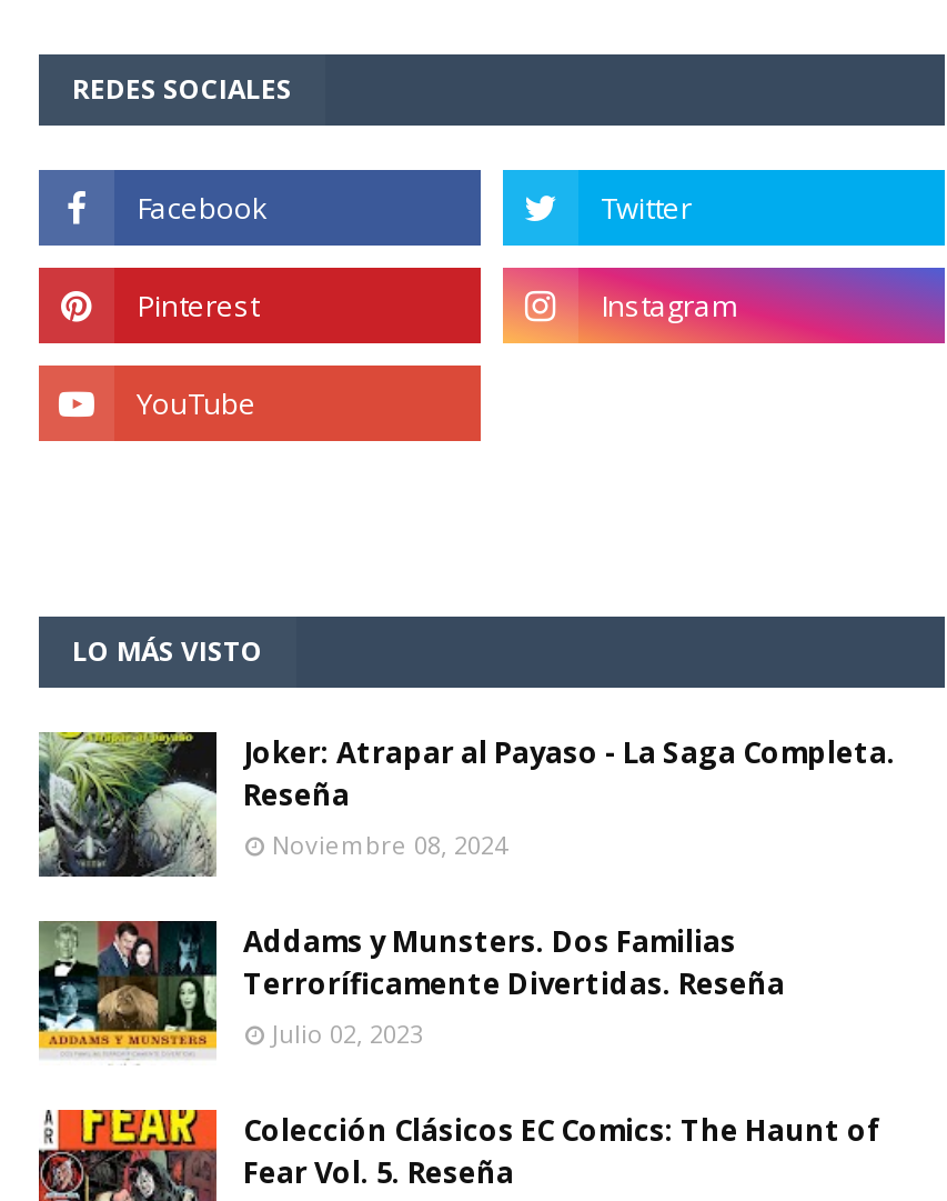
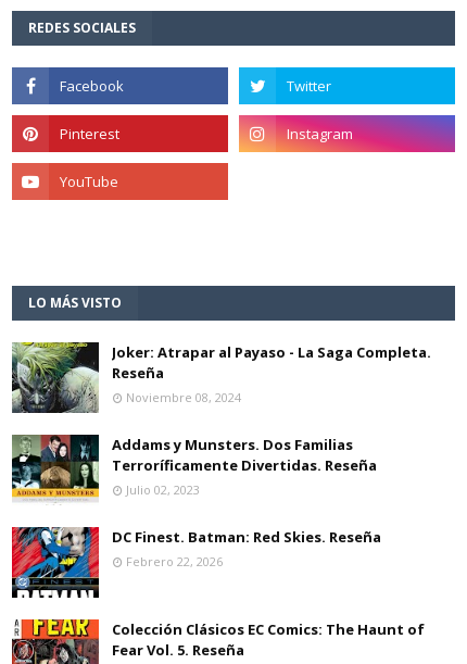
+ [image]
+ DC Finest. Batman: Red Skies. Reseña
+ Febrero 22, 2026
